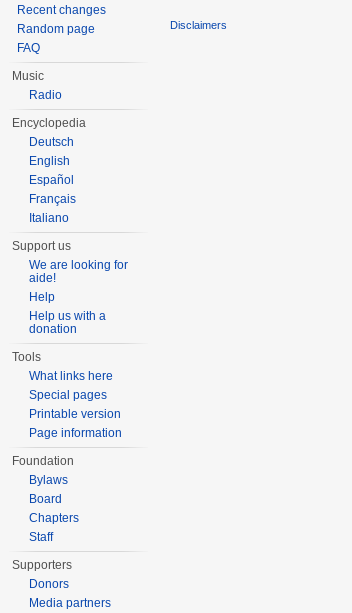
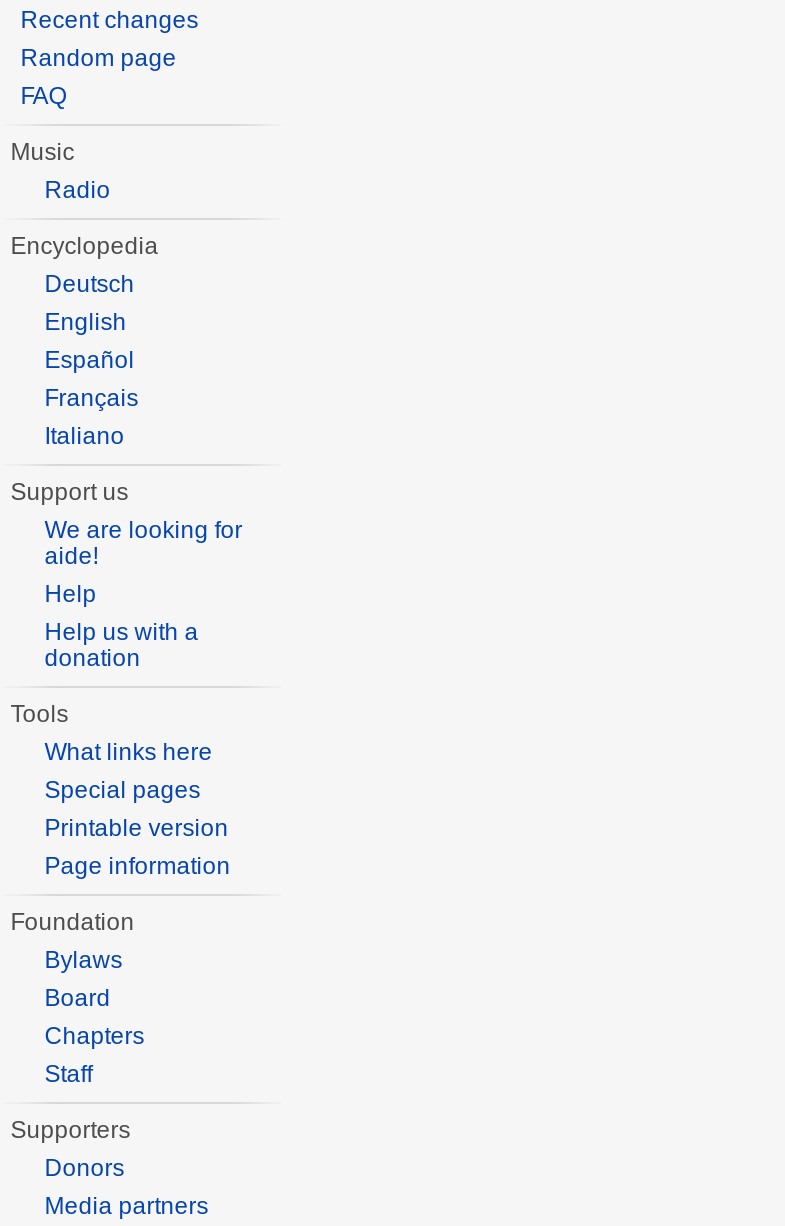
- Disclaimers
